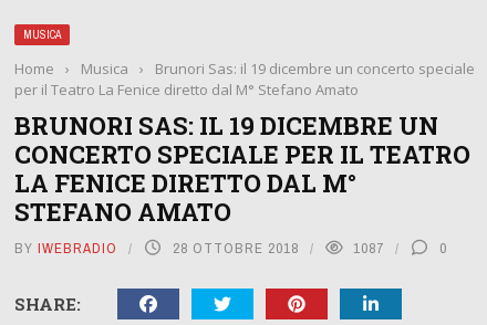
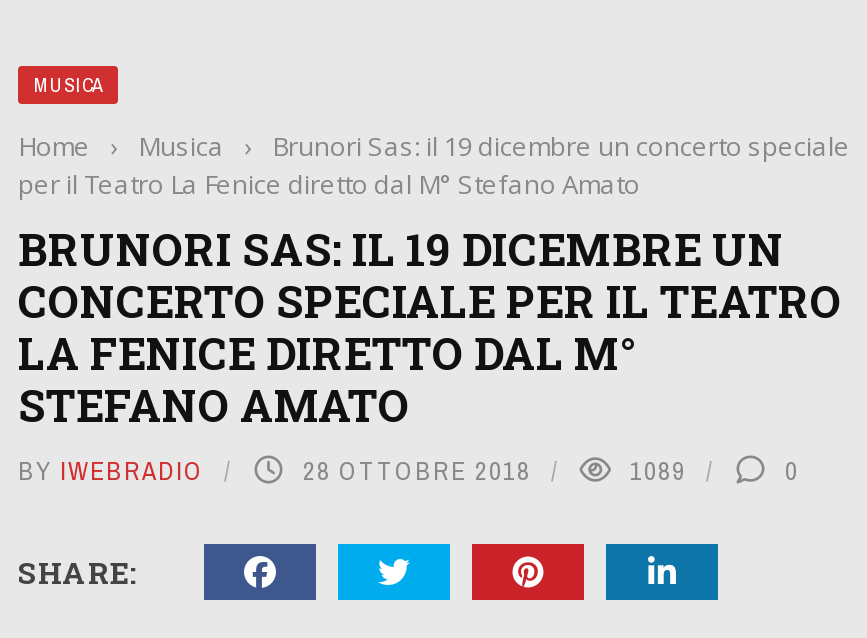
- 1087
+ 1089
